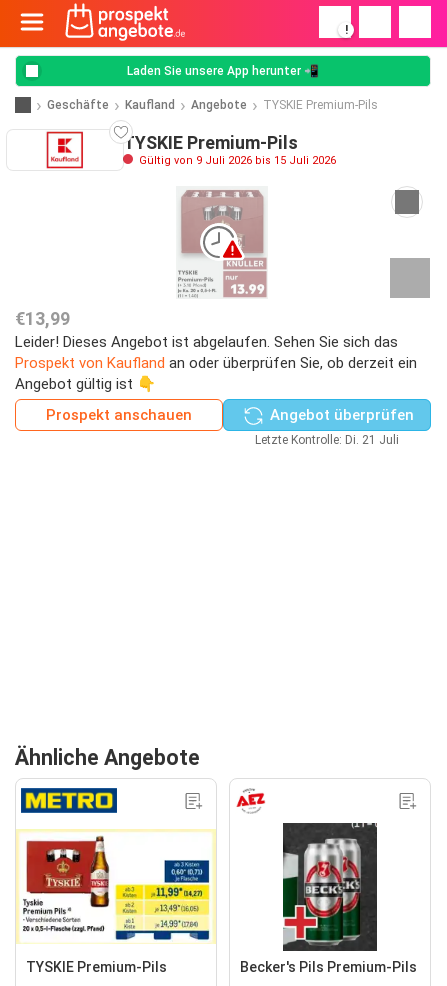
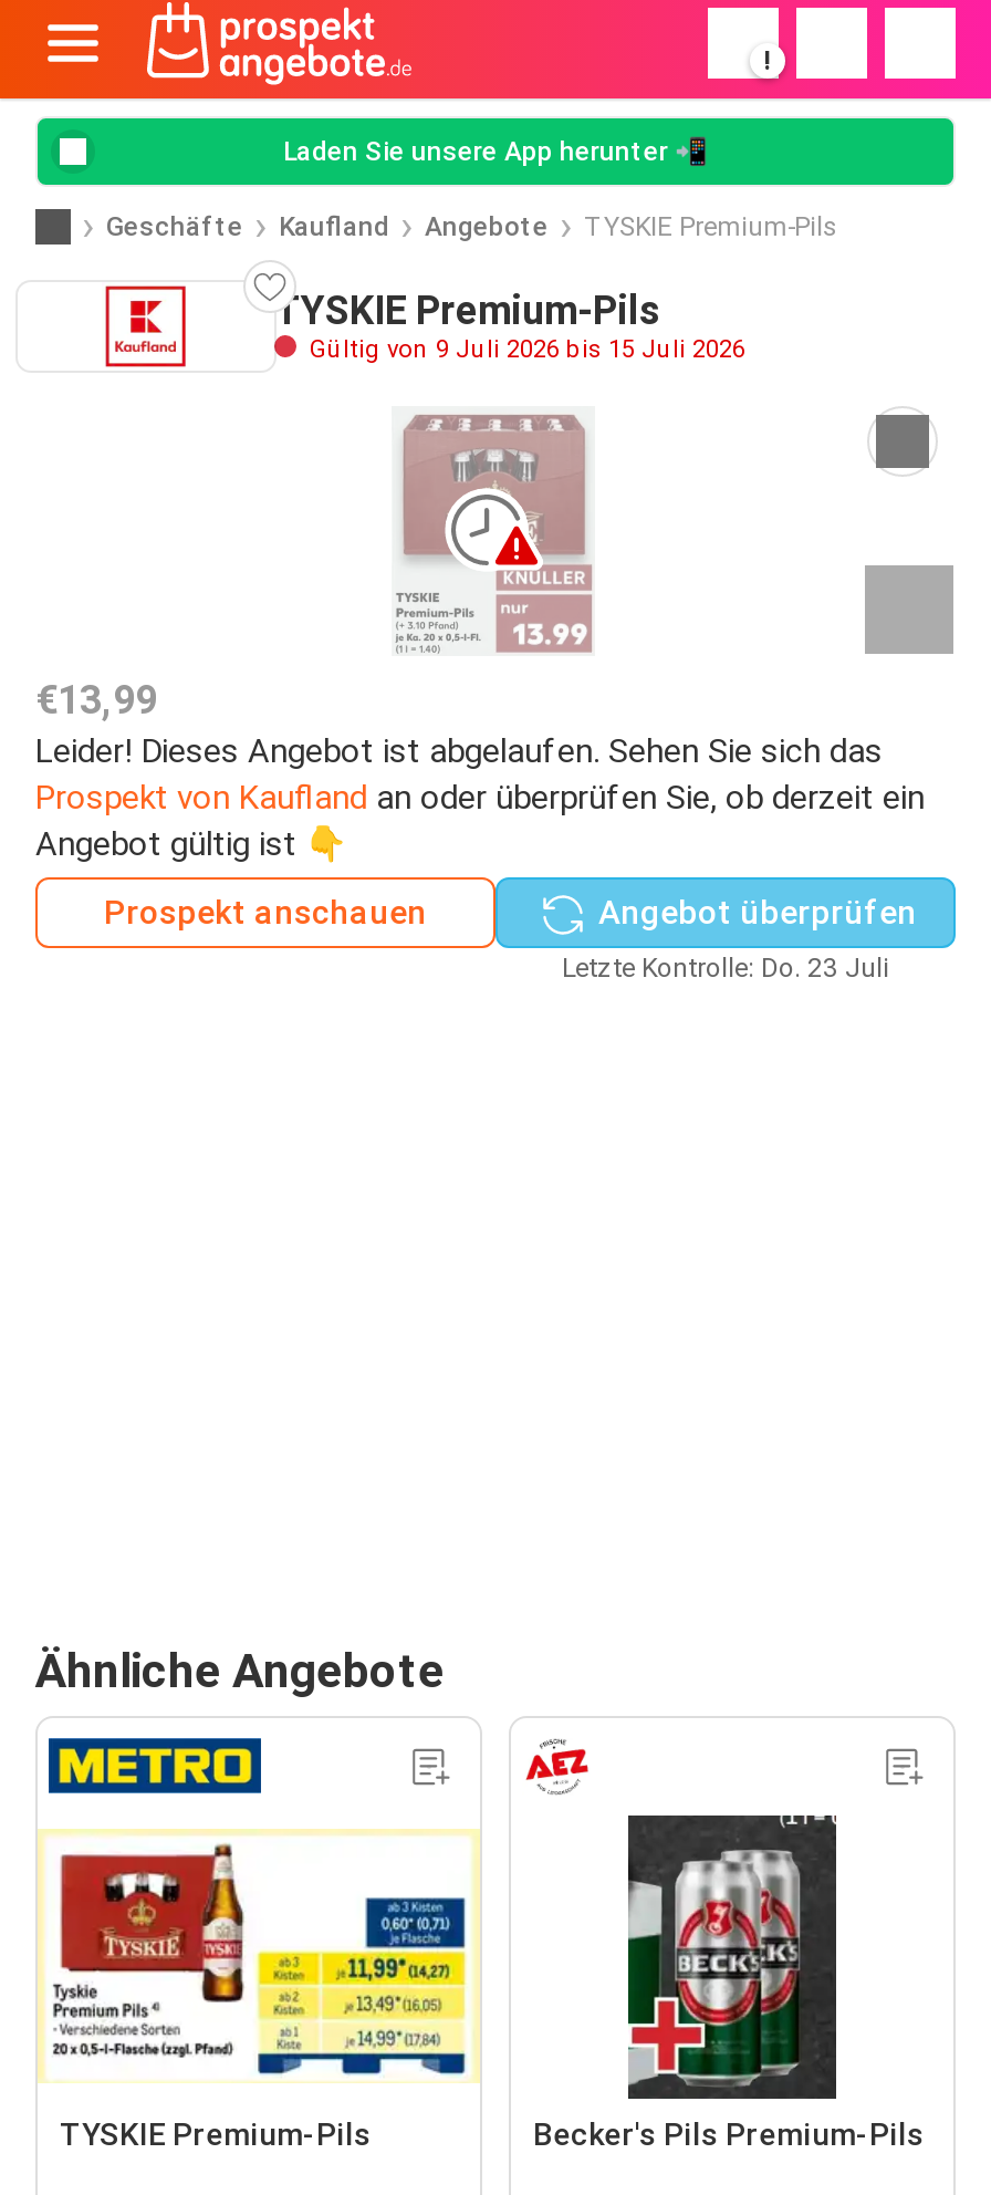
- Letzte Kontrolle: Di. 21 Juli
+ Letzte Kontrolle: Do. 23 Juli
